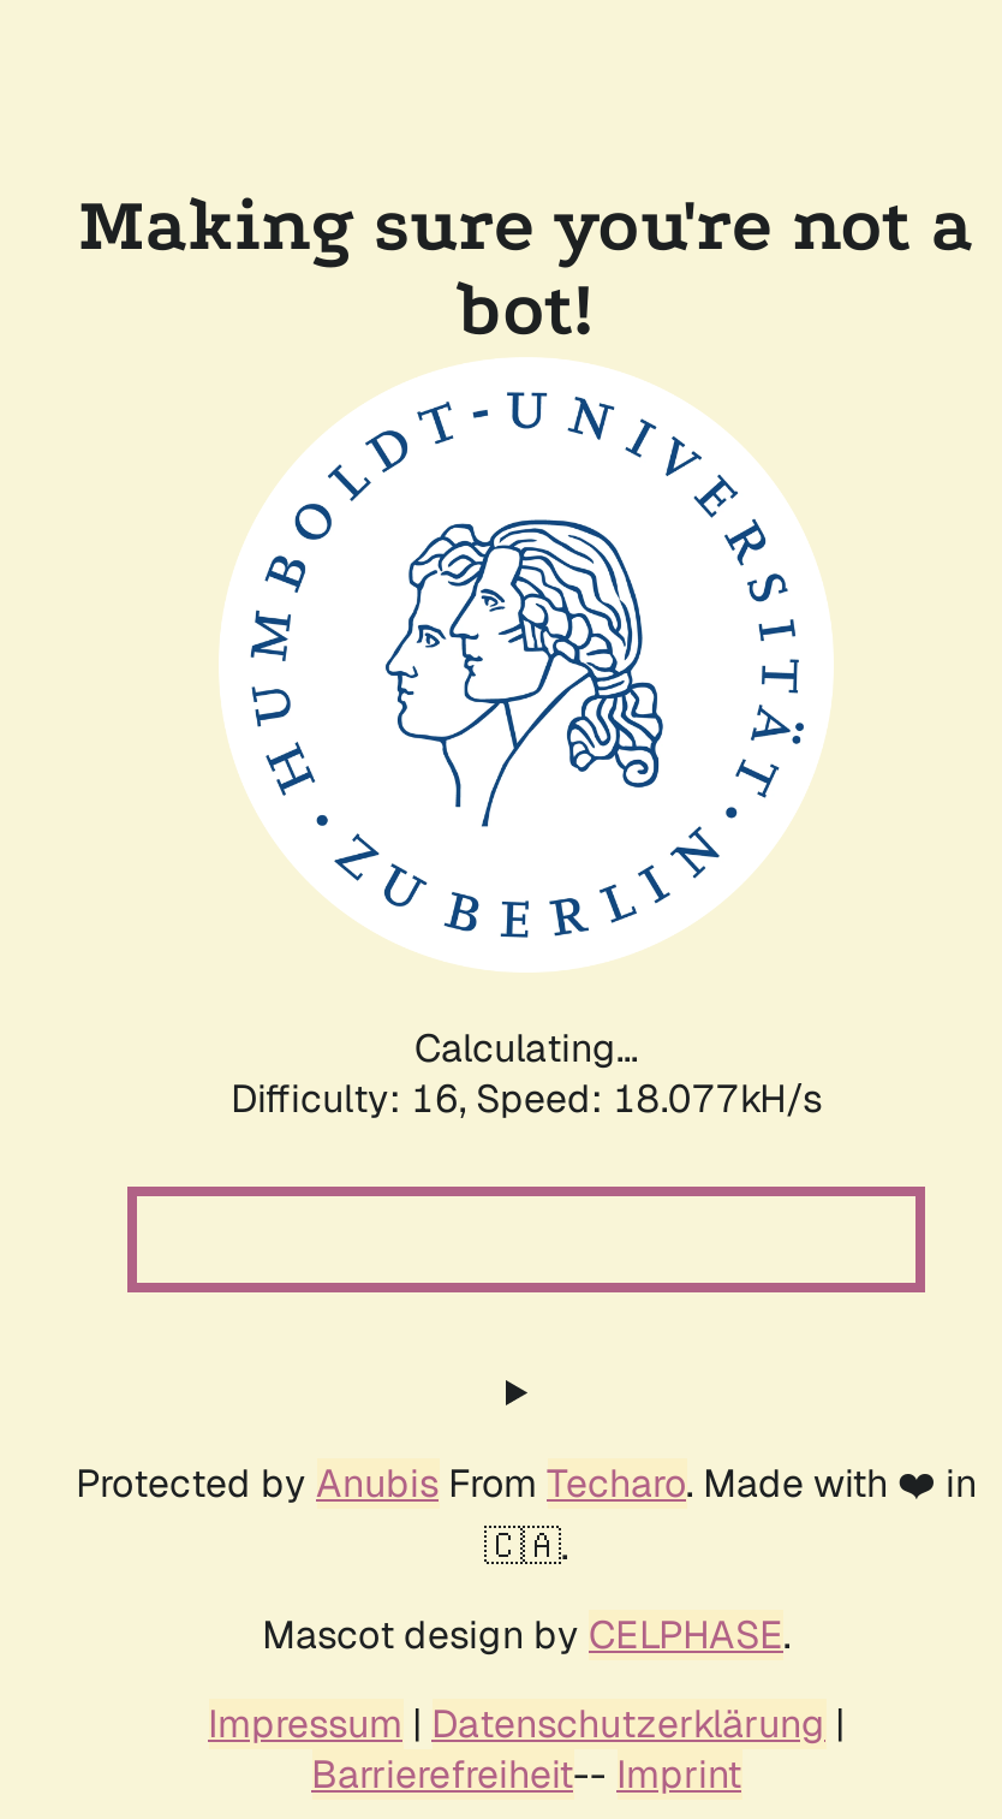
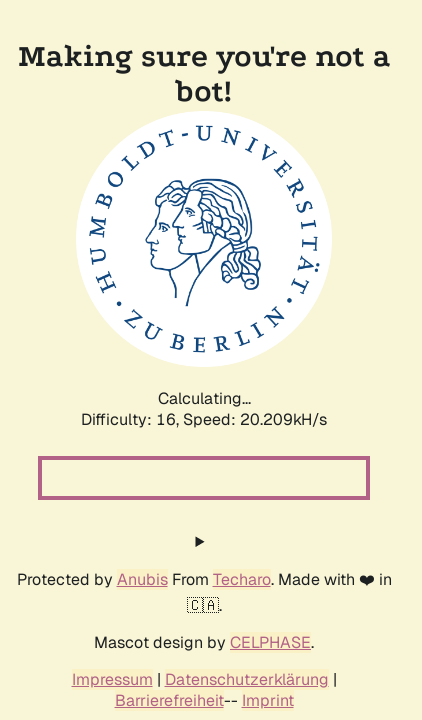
- Difficulty: 16, Speed: 18.077kH/s
+ Difficulty: 16, Speed: 20.209kH/s
